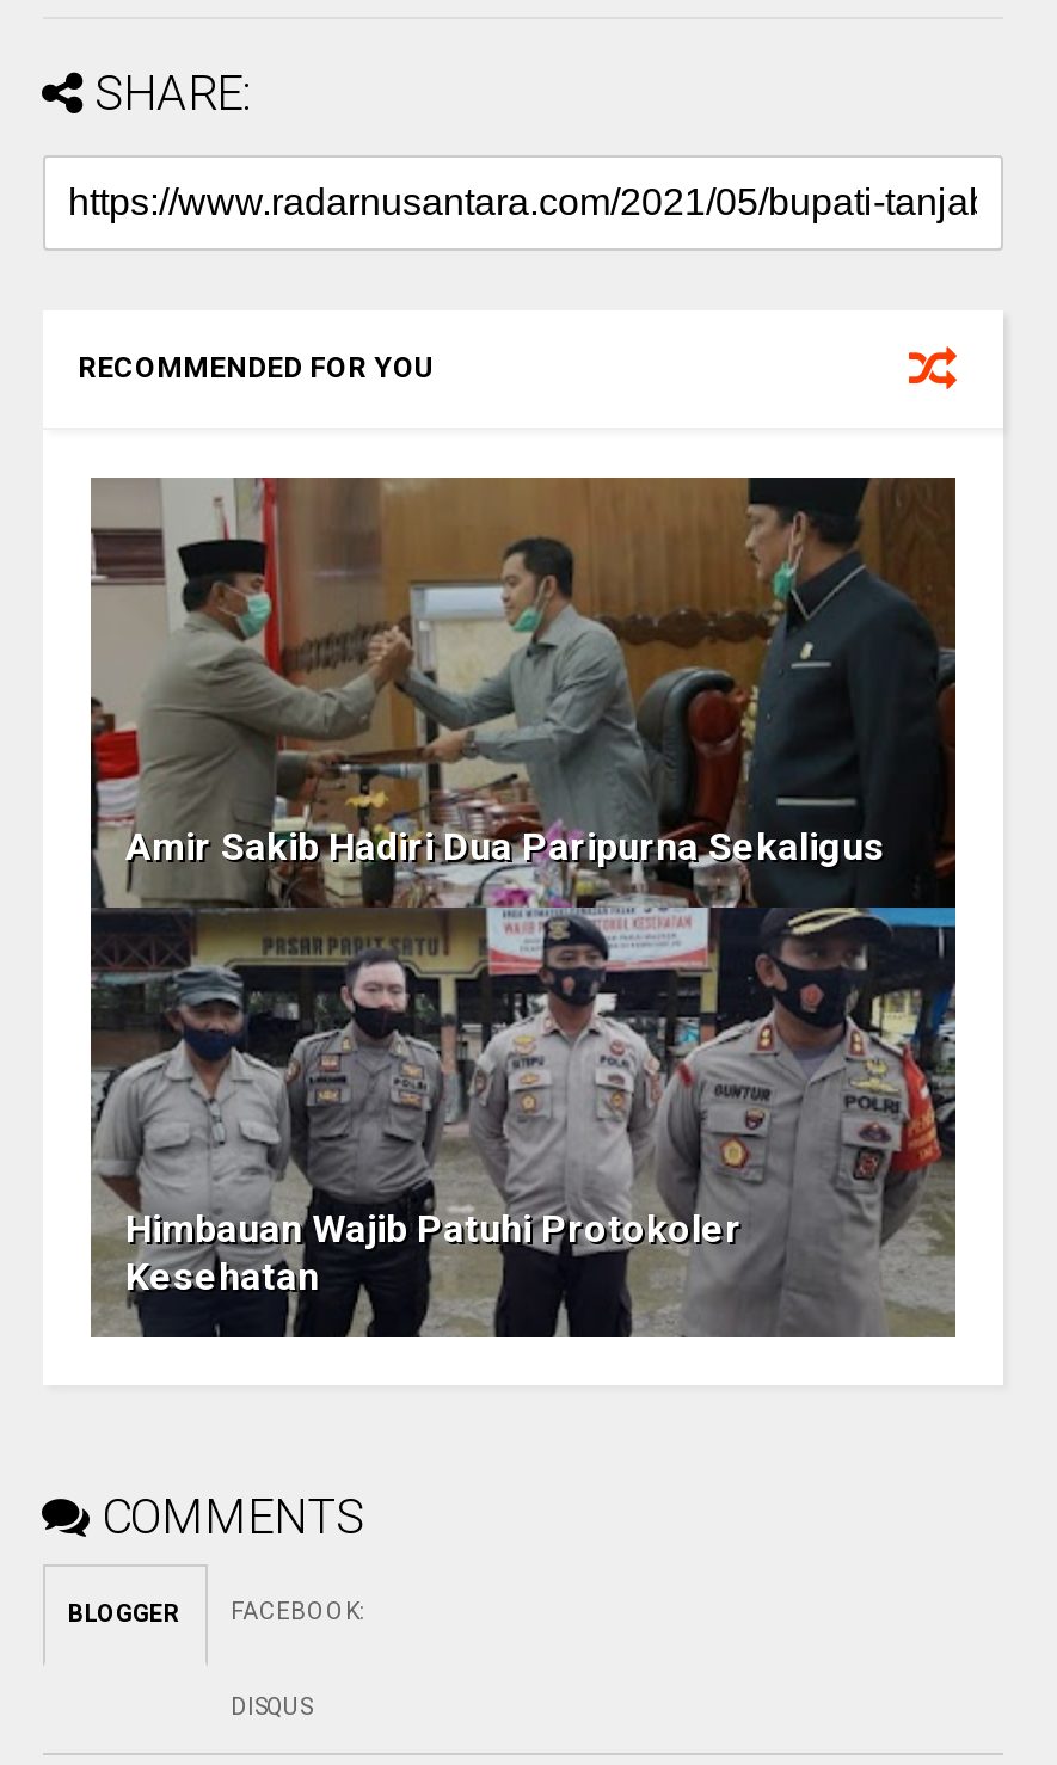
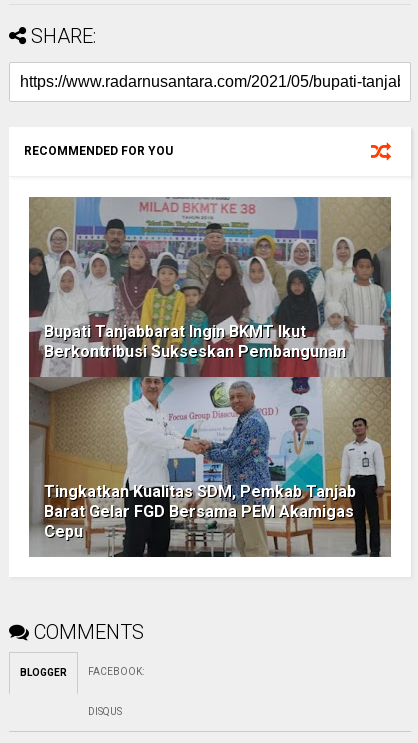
- [image]
- Amir Sakib Hadiri Dua Paripurna Sekaligus
+ [image]
+ Bupati Tanjabbarat Ingin BKMT Ikut
+ Berkontribusi Sukseskan Pembangunan

- Himbauan Wajib Patuhi Protokoler
- Kesehatan
+ Tingkatkan Kualitas SDM, Pemkab Tanjab
+ Barat Gelar FGD Bersama PEM Akamigas
+ Cepu
